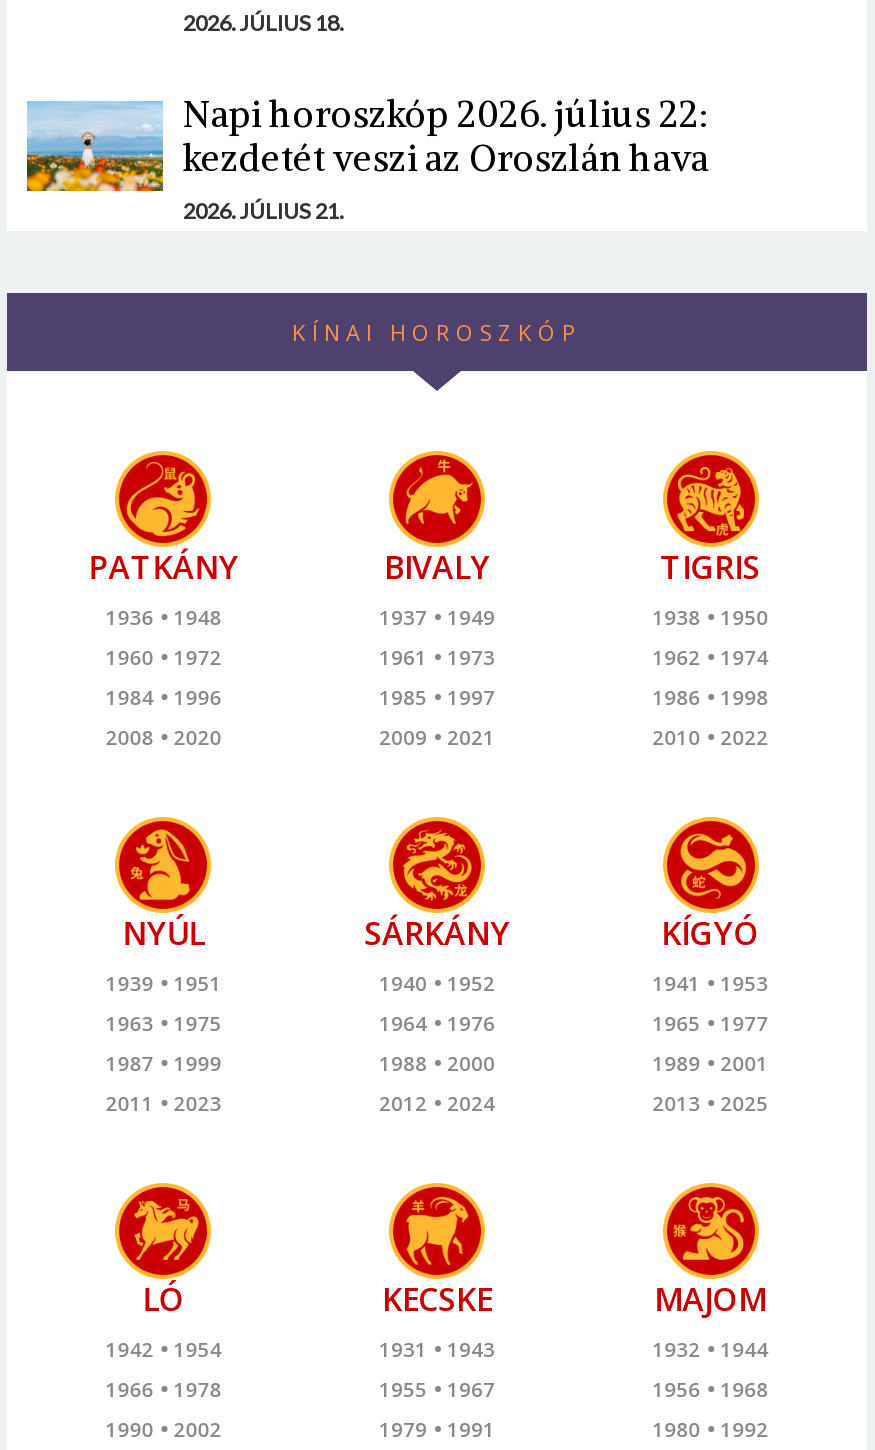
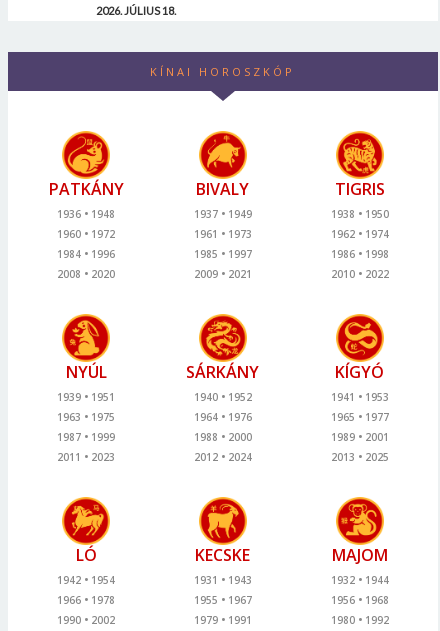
- [image]
- Napi horoszkóp 2026. július 22:
- kezdetét veszi az Oroszlán hava
- 2026. JÚLIUS 21.
